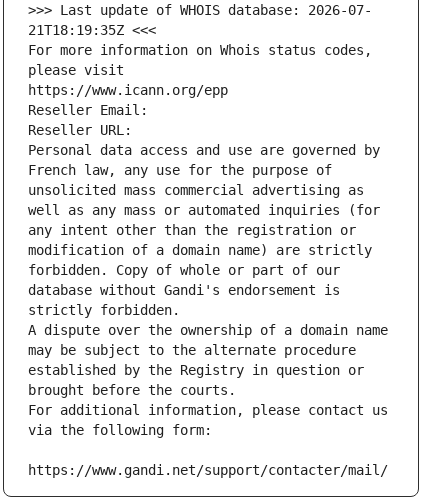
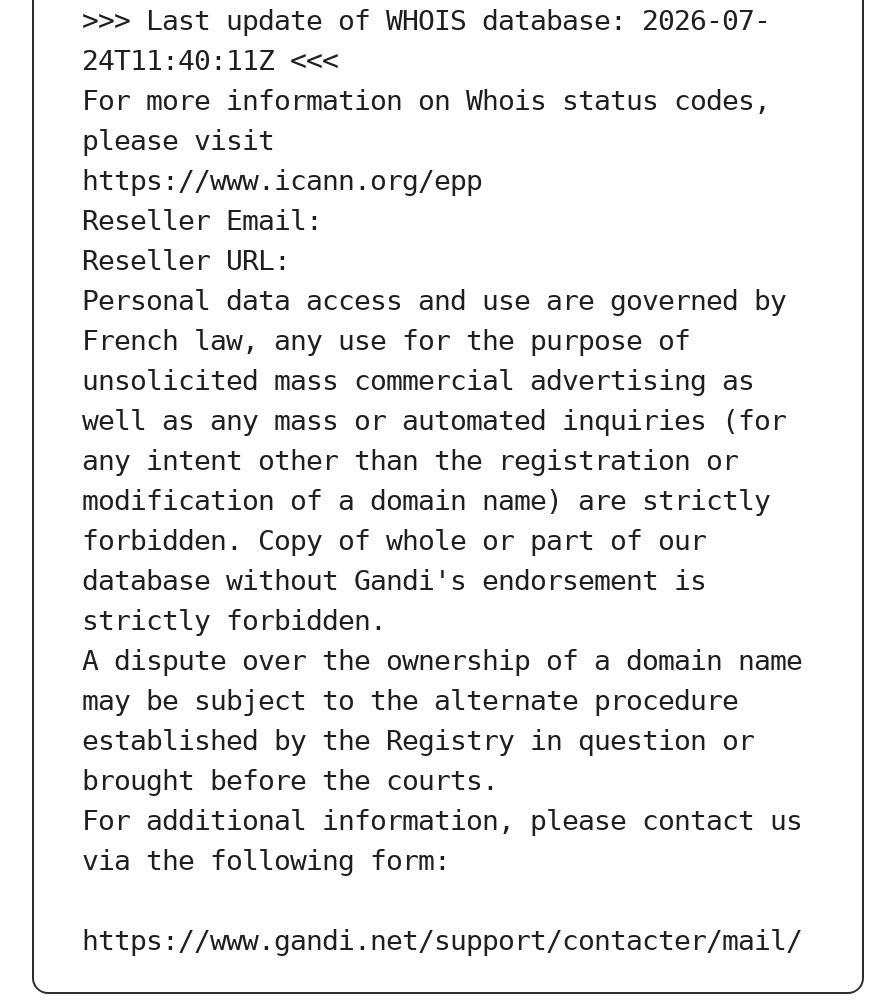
- 21T18:19:35Z <<<
+ 24T11:40:11Z <<<
